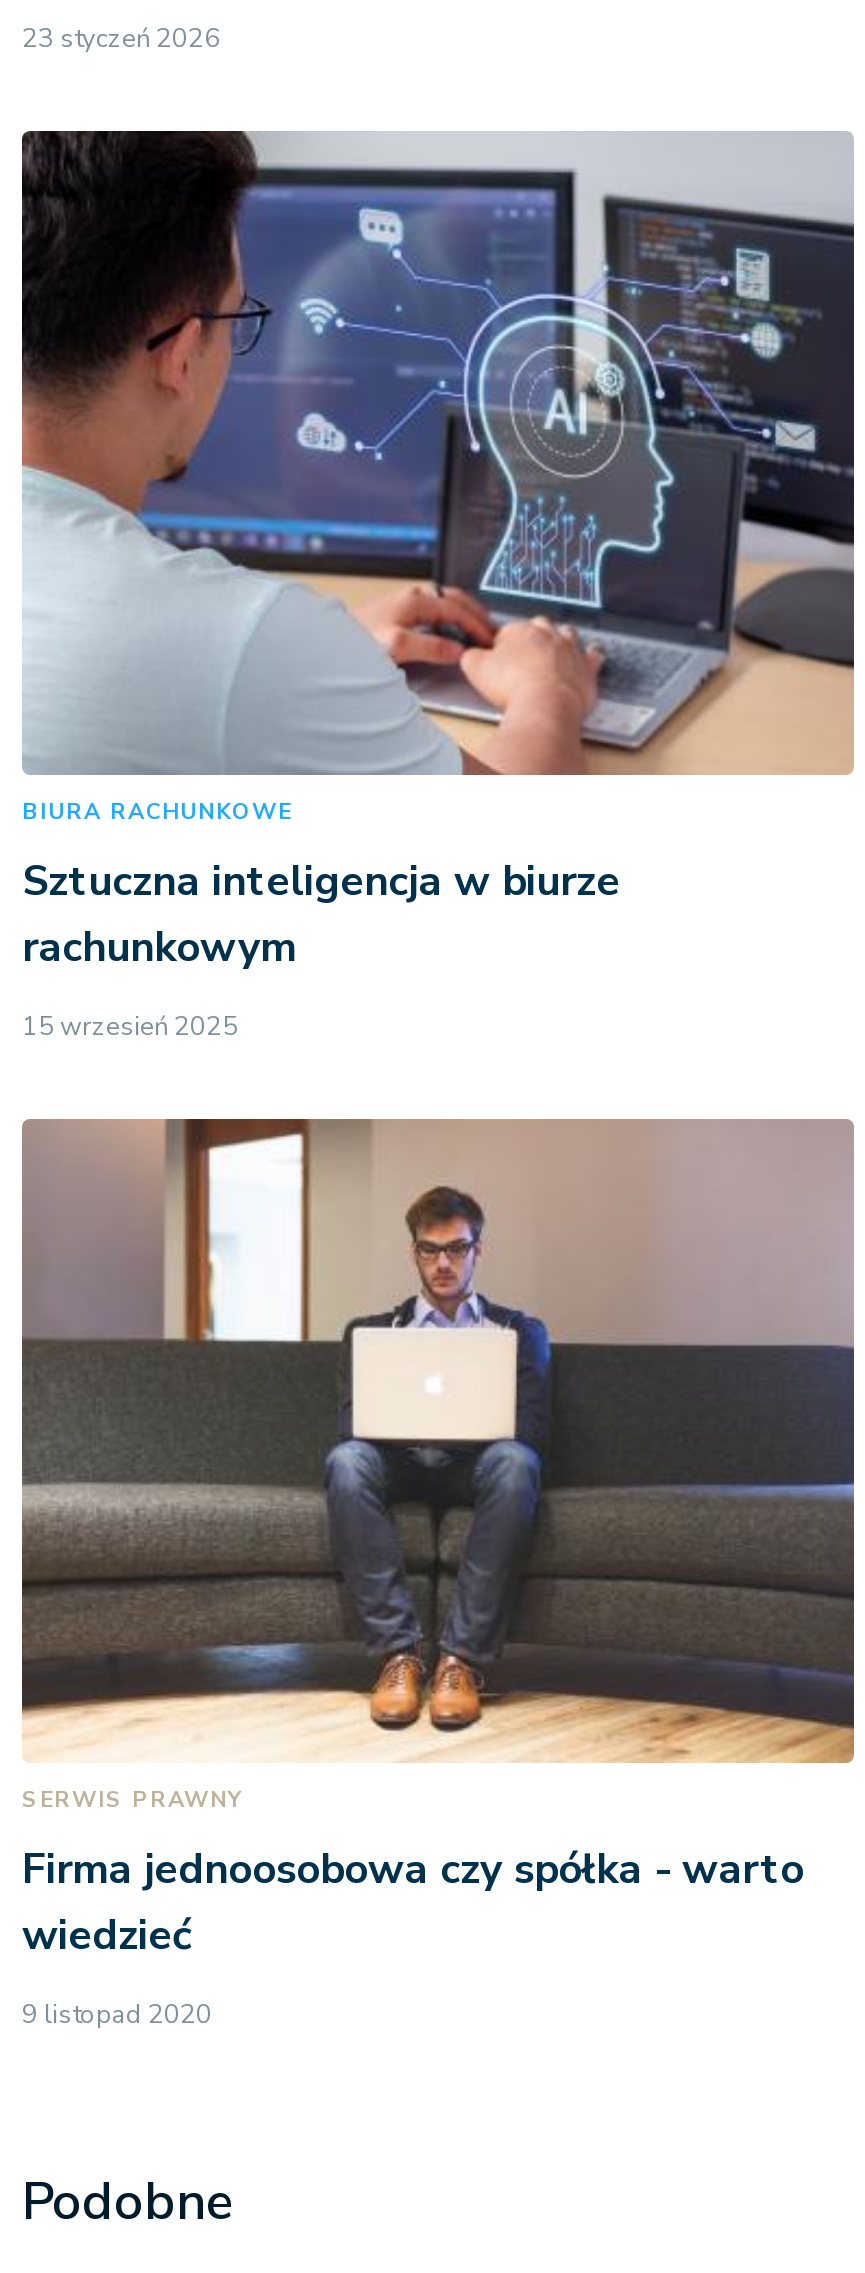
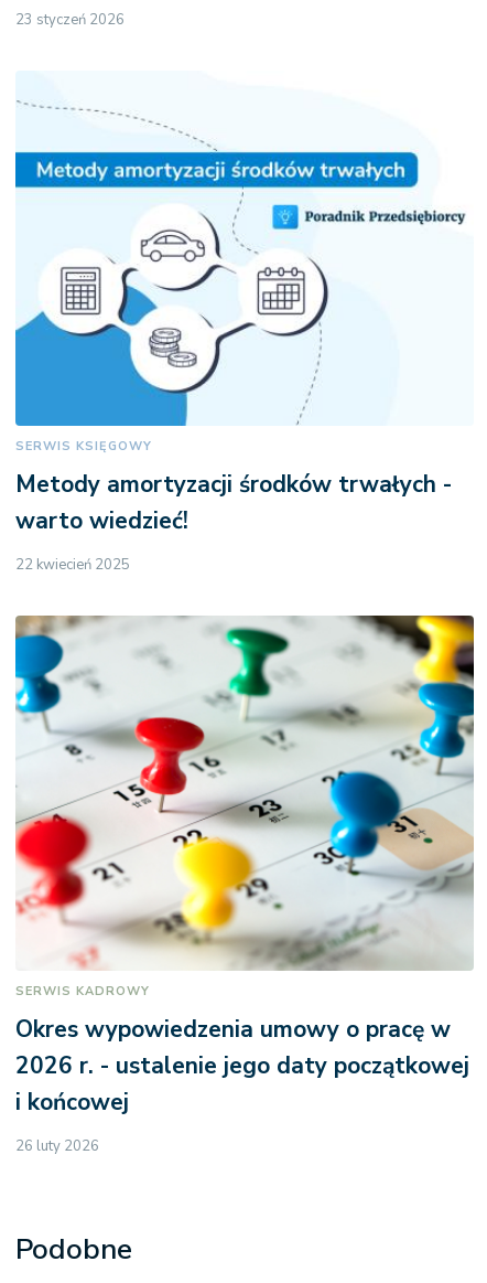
- [image]
- BIURA RACHUNKOWE
+ [image]
+ SERWIS KSIĘGOWY

- Sztuczna inteligencja w biurze
- rachunkowym
+ Metody amortyzacji środków trwałych -
+ warto wiedzieć!

- 15 wrzesień 2025
+ 22 kwiecień 2025

- [image]
- SERWIS PRAWNY
+ [image]
+ SERWIS KADROWY

- Firma jednoosobowa czy spółka - warto
- wiedzieć
+ Okres wypowiedzenia umowy o pracę w
+ 2026 r. - ustalenie jego daty początkowej
+ i końcowej

- 9 listopad 2020
+ 26 luty 2026
